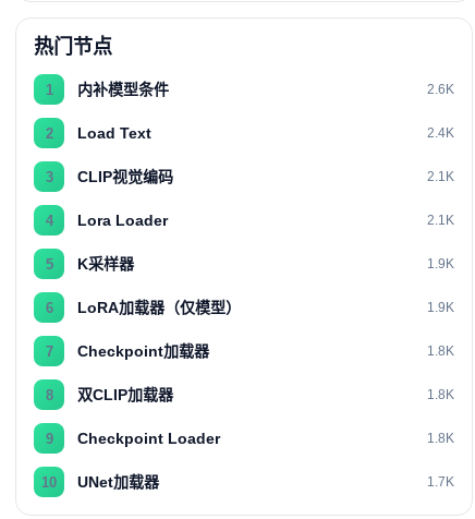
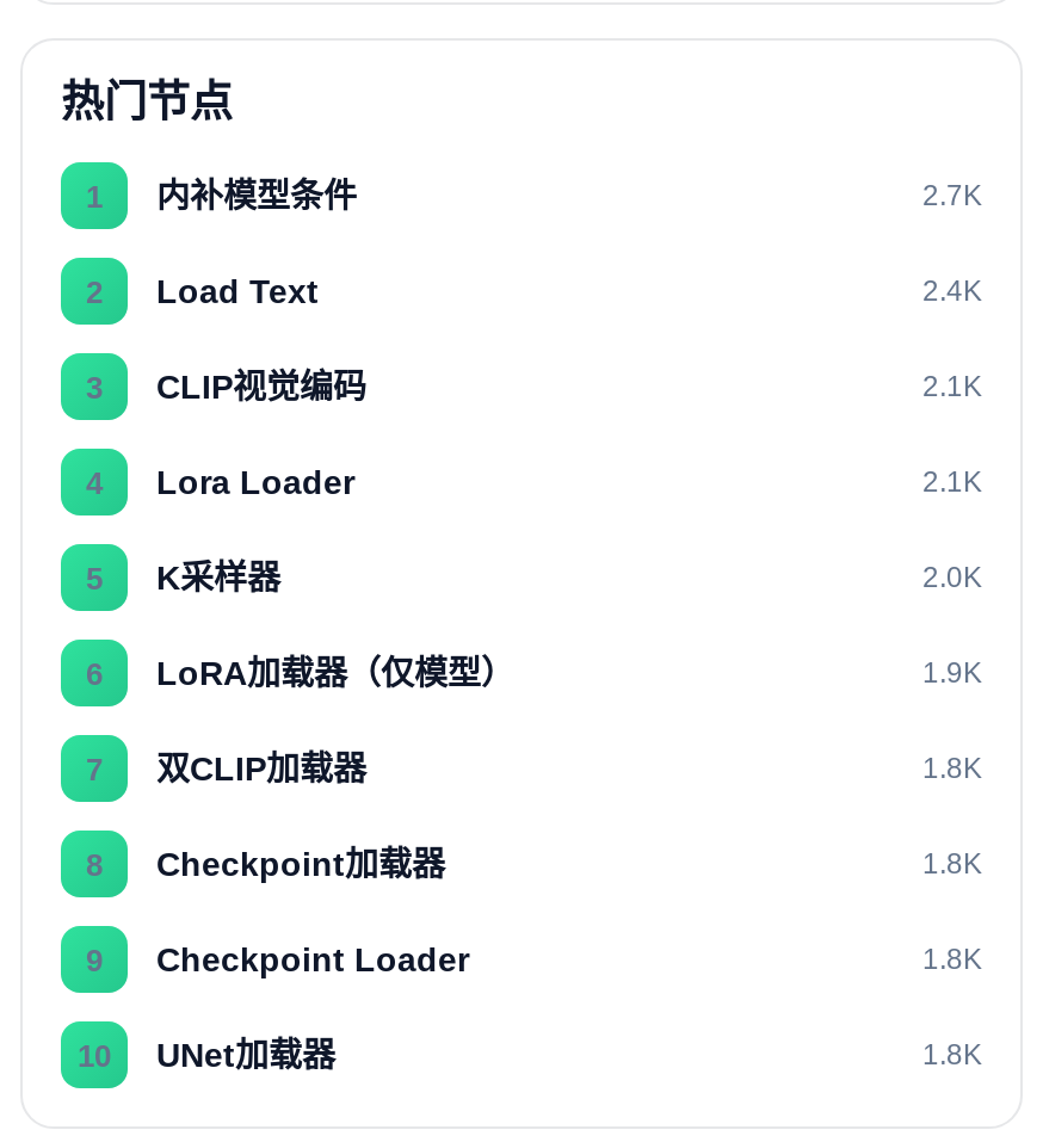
- 2.6K
+ 2.7K

- 1.9K
+ 2.0K

moved down: Checkpoint加载器

moved up: 双CLIP加载器

- 1.7K
+ 1.8K
